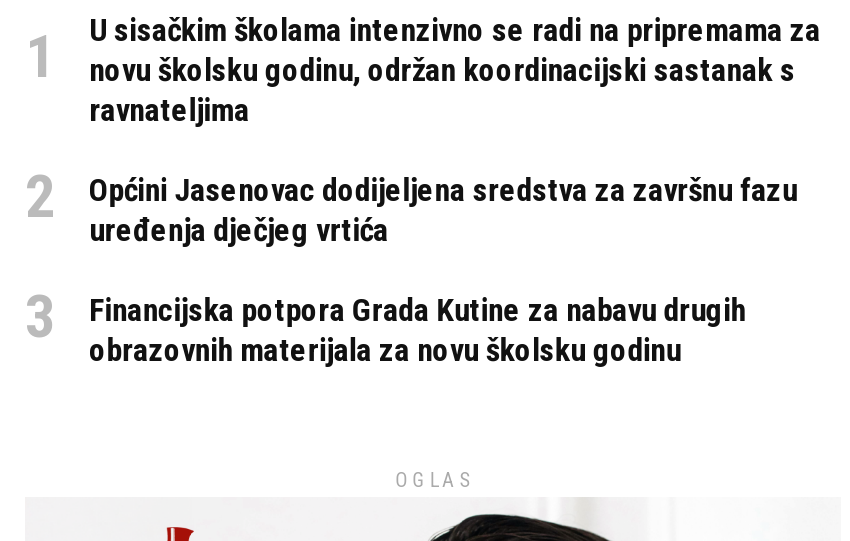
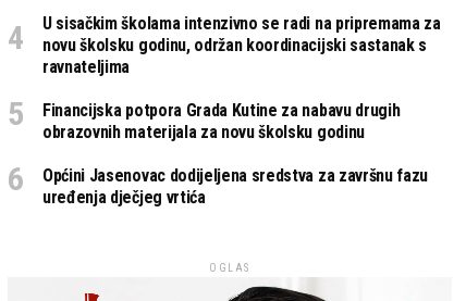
moved down: Općini Jasenovac dodijeljena sredstva za završnu fazu | uređenja dječjeg vrtića

moved up: Financijska potpora Grada Kutine za nabavu drugih | obrazovnih materijala za novu školsku godinu
